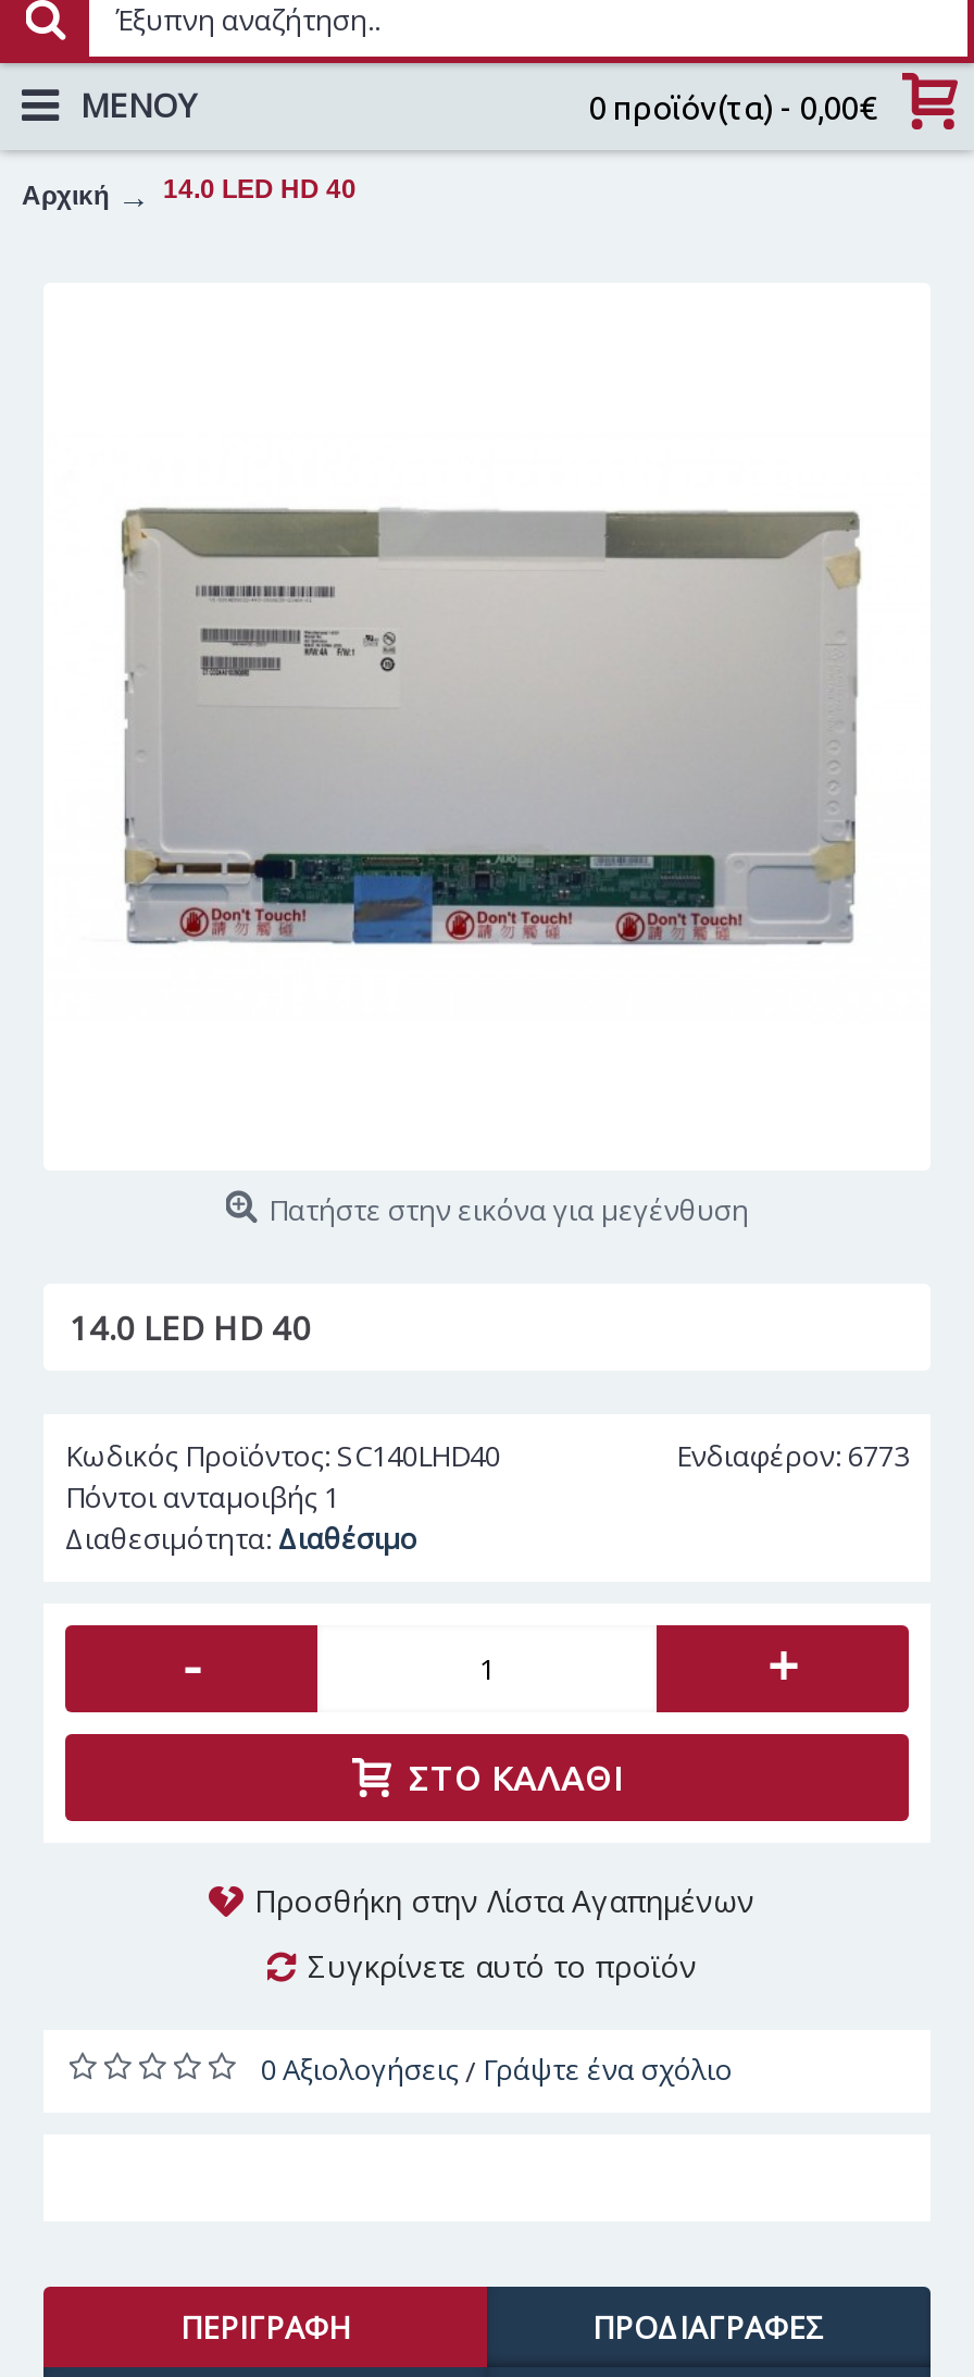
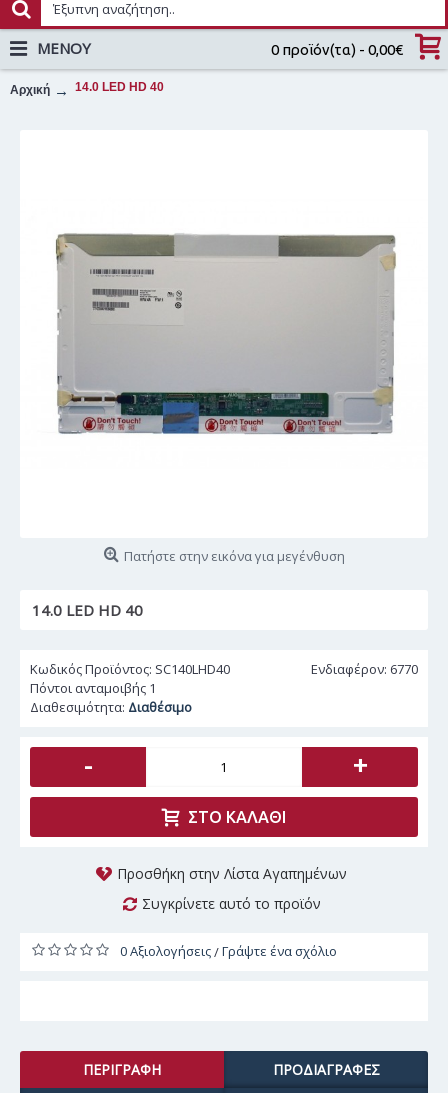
- Ενδιαφέρον: 6773
+ Ενδιαφέρον: 6770
